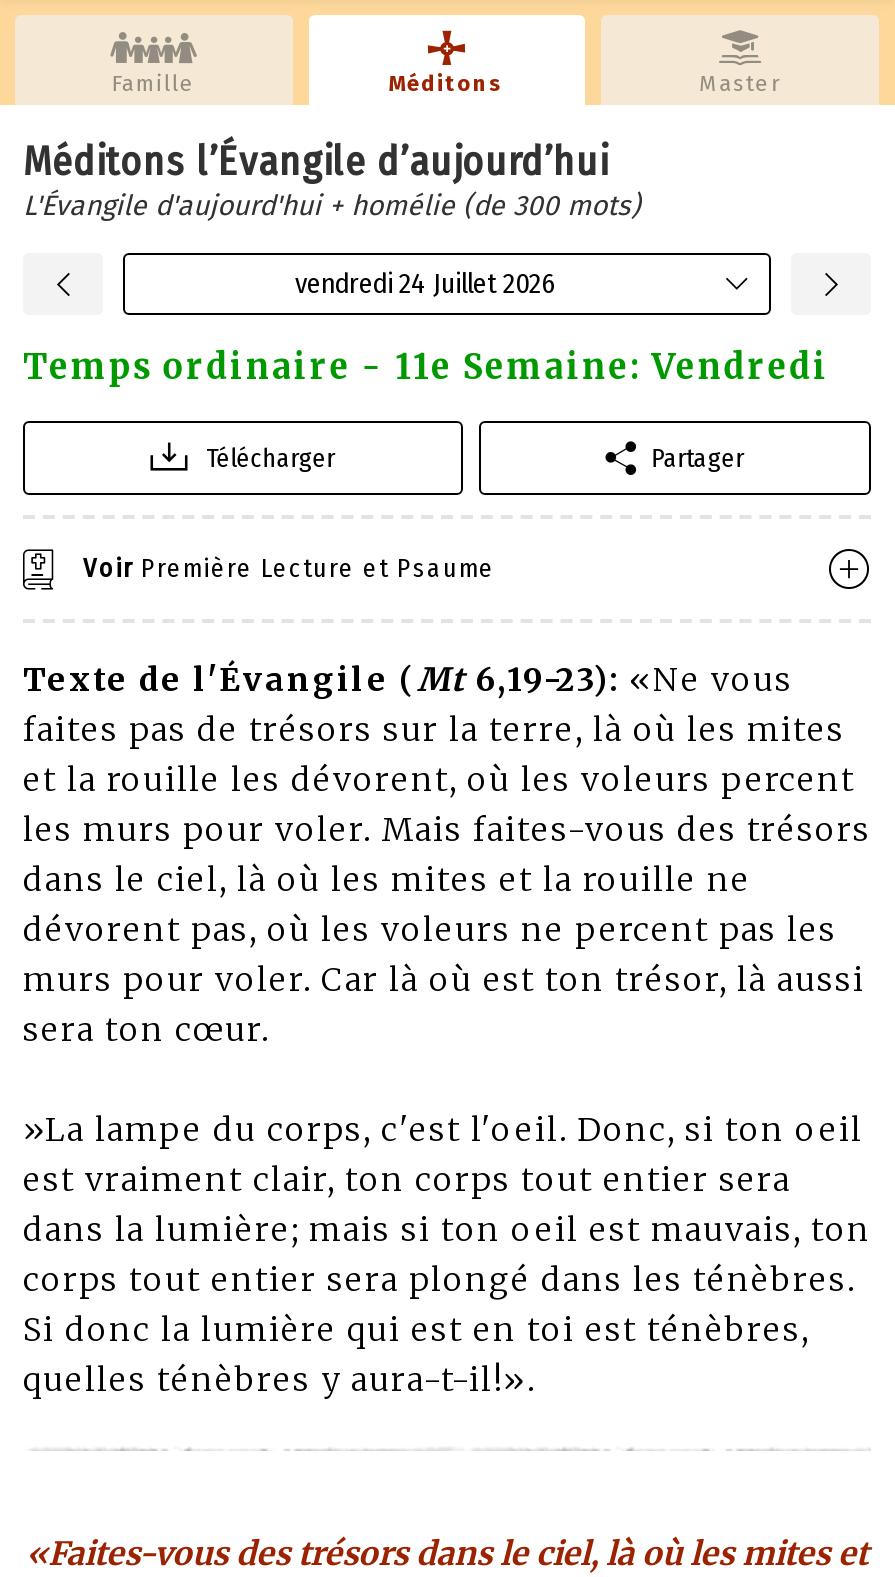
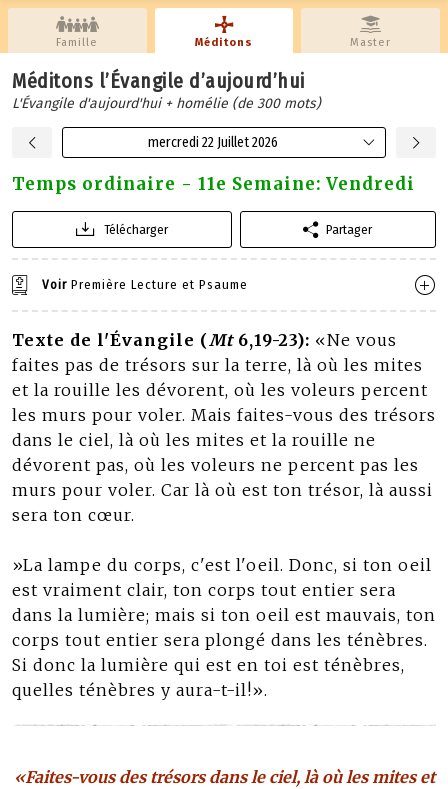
- vendredi 24 Juillet 2026
+ mercredi 22 Juillet 2026
